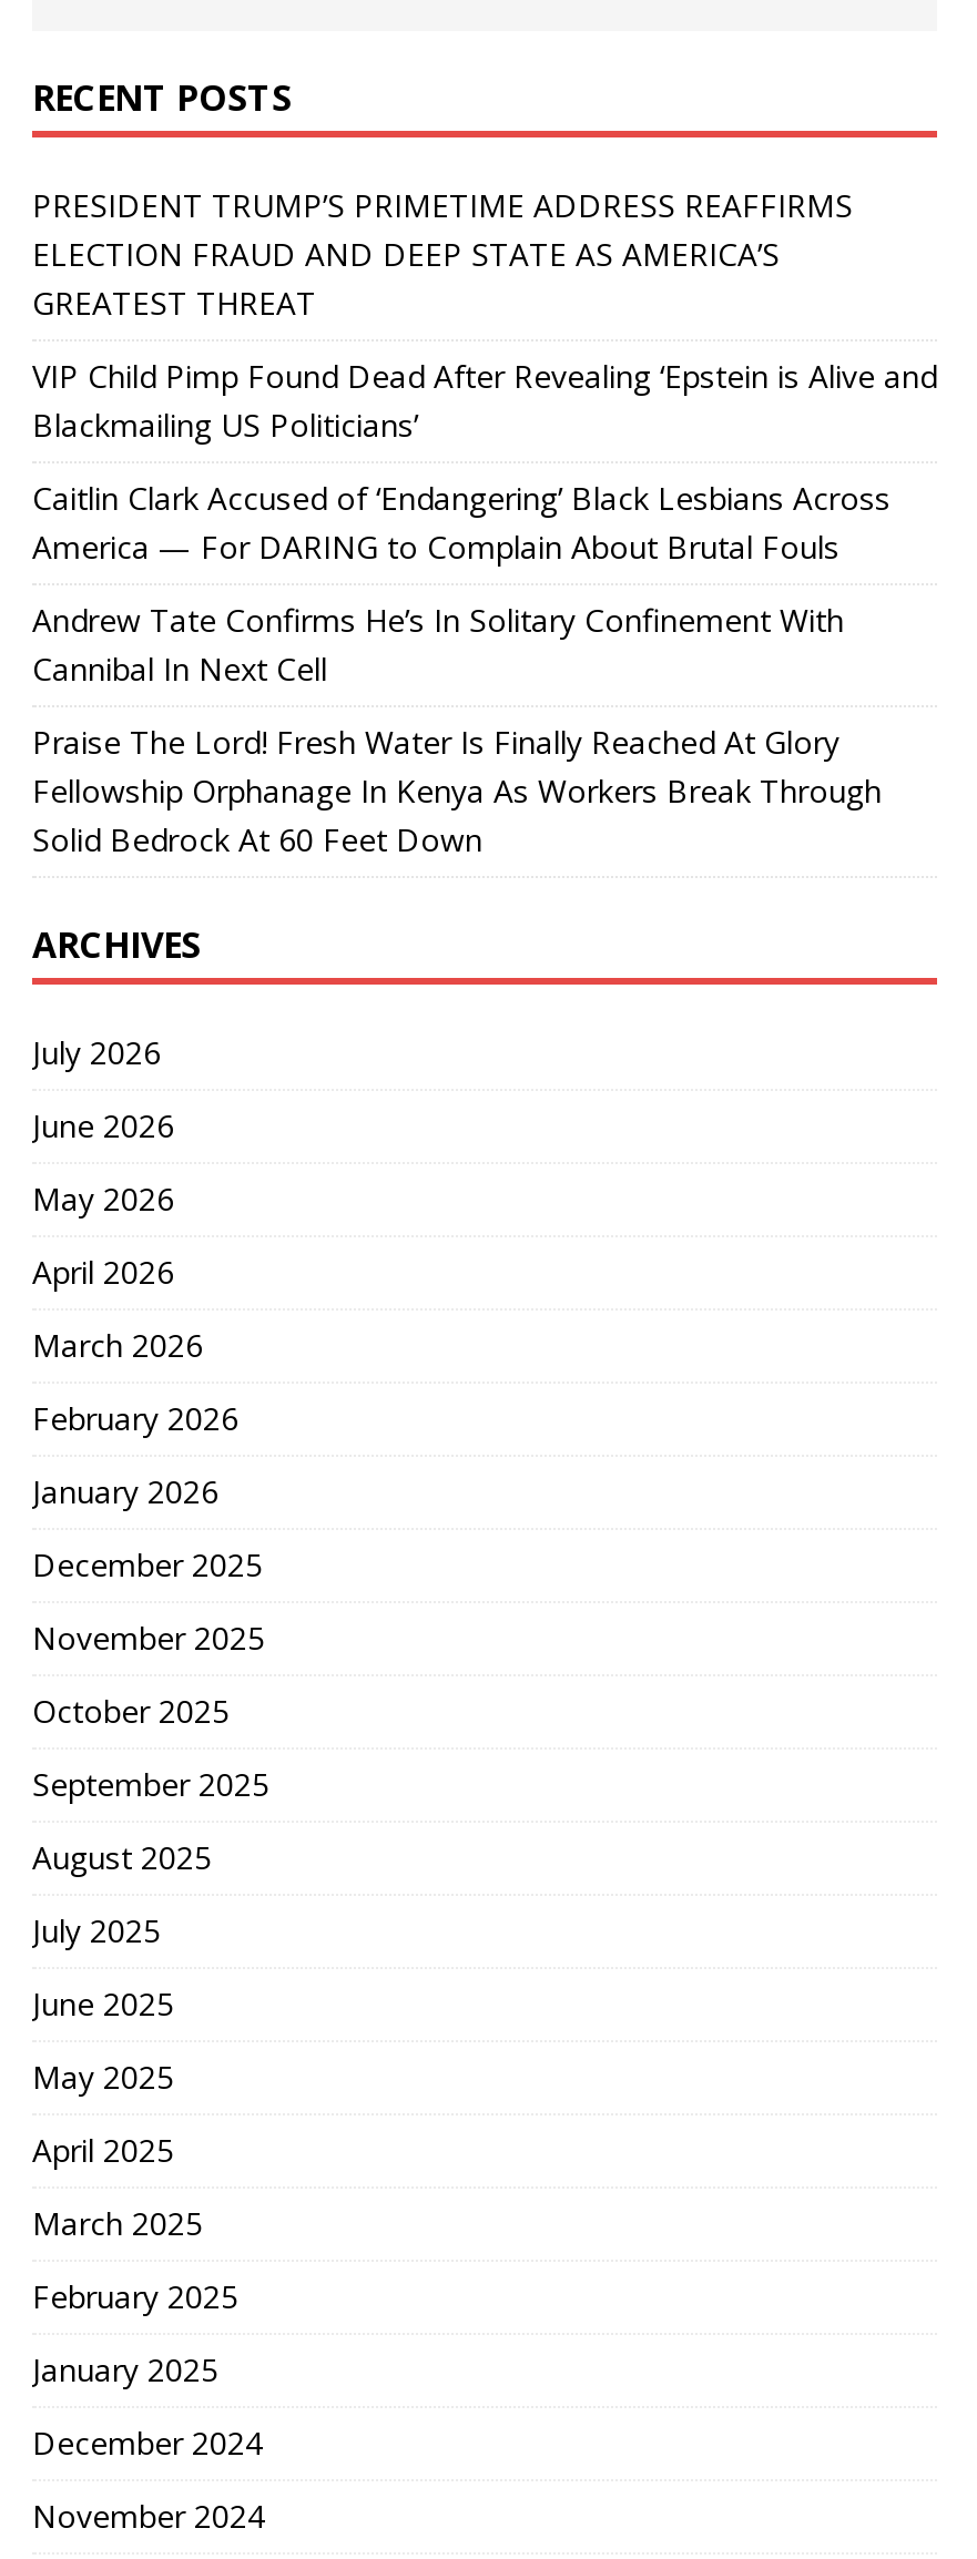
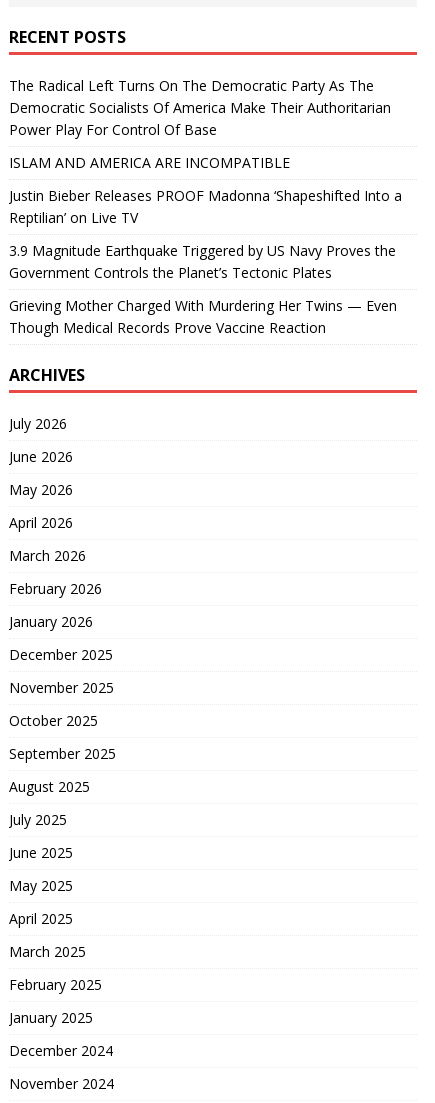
- PRESIDENT TRUMP’S PRIMETIME ADDRESS REAFFIRMS
- ELECTION FRAUD AND DEEP STATE AS AMERICA’S
- GREATEST THREAT
+ The Radical Left Turns On The Democratic Party As The
+ Democratic Socialists Of America Make Their Authoritarian
+ Power Play For Control Of Base

- VIP Child Pimp Found Dead After Revealing ‘Epstein is Alive and
- Blackmailing US Politicians’
+ ISLAM AND AMERICA ARE INCOMPATIBLE

- Caitlin Clark Accused of ‘Endangering’ Black Lesbians Across
- America — For DARING to Complain About Brutal Fouls
+ Justin Bieber Releases PROOF Madonna ‘Shapeshifted Into a
+ Reptilian’ on Live TV

- Andrew Tate Confirms He’s In Solitary Confinement With
- Cannibal In Next Cell
+ 3.9 Magnitude Earthquake Triggered by US Navy Proves the
+ Government Controls the Planet’s Tectonic Plates

- Praise The Lord! Fresh Water Is Finally Reached At Glory
- Fellowship Orphanage In Kenya As Workers Break Through
- Solid Bedrock At 60 Feet Down
+ Grieving Mother Charged With Murdering Her Twins — Even
+ Though Medical Records Prove Vaccine Reaction
